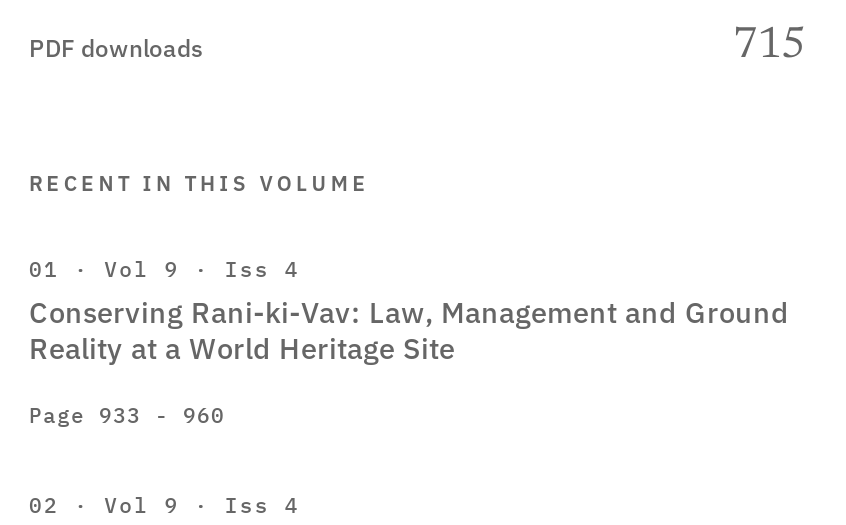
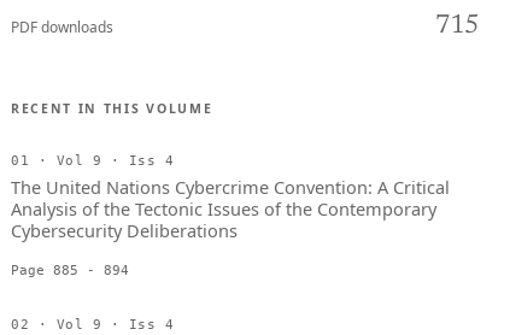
- Conserving Rani-ki-Vav: Law, Management and Ground
- Reality at a World Heritage Site
+ The United Nations Cybercrime Convention: A Critical
+ Analysis of the Tectonic Issues of the Contemporary
+ Cybersecurity Deliberations

- Page 933 - 960
+ Page 885 - 894
